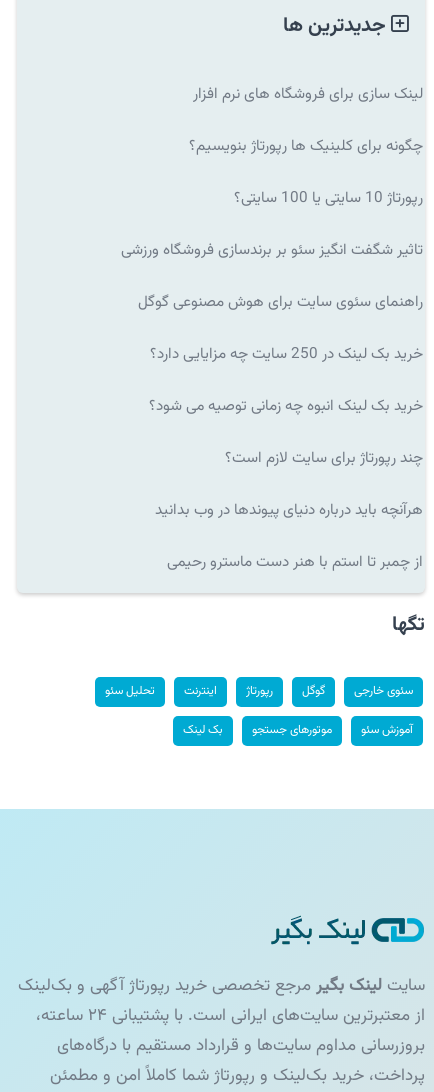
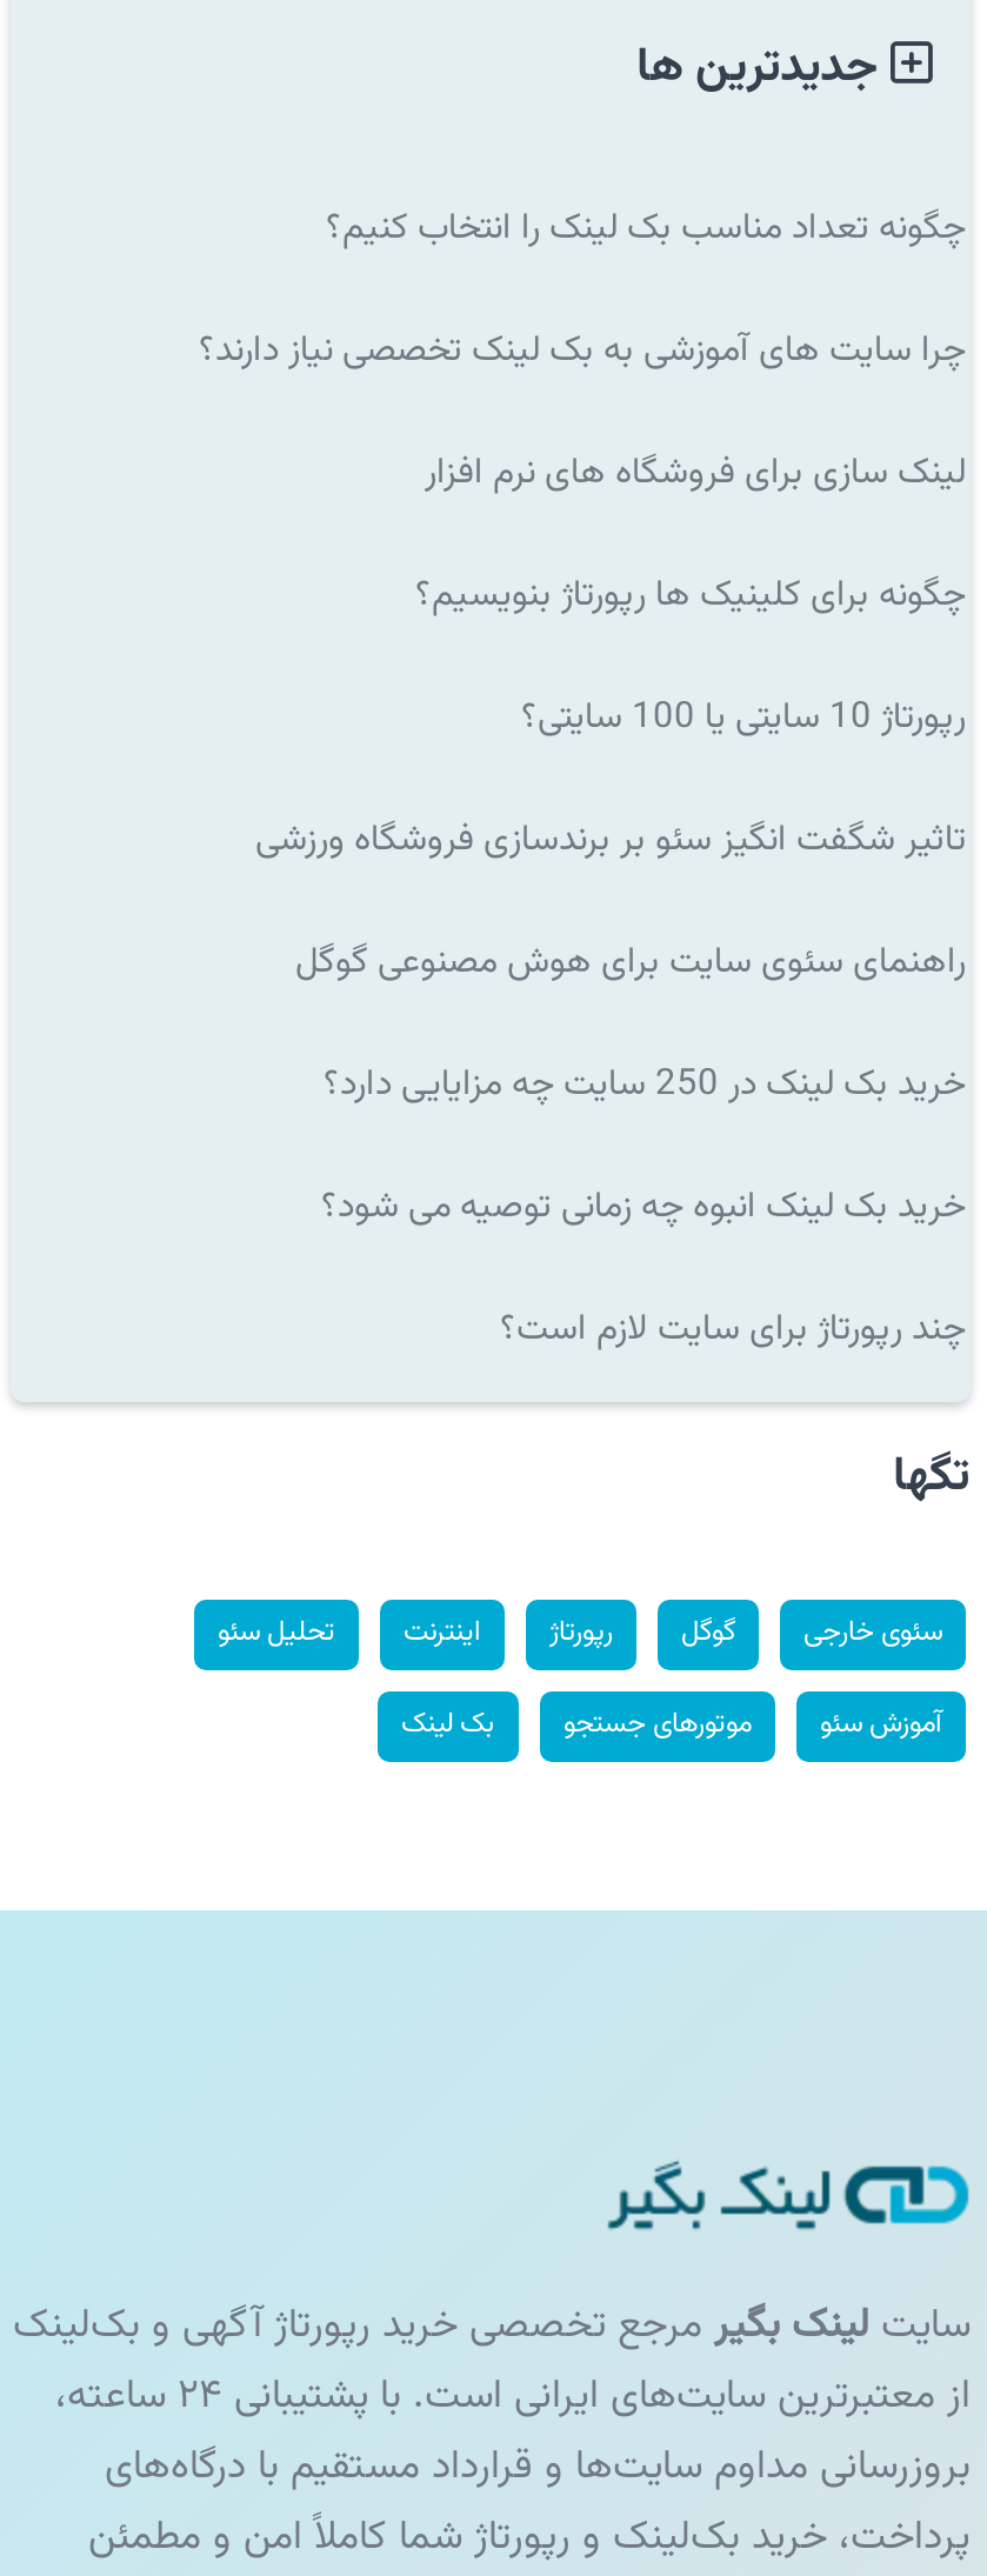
+ چگونه تعداد مناسب بک لینک را انتخاب کنیم؟
+ چرا سایت های آموزشی به بک لینک تخصصی نیاز دارند؟

moved down: لینک سازی برای فروشگاه های نرم افزار | چگونه برای کلینیک ها رپورتاژ بنویسیم؟ | تاثیر شگفت انگیز سئو بر برندسازی فروشگاه ورزشی | راهنمای سئوی سایت برای هوش مصنوعی گوگل | خرید بک لینک انبوه چه زمانی توصیه می شود؟ | چند رپورتاژ برای سایت لازم است؟

- هرآنچه باید درباره دنیای پیوندها در وب بدانید
- از چمبر تا استم با هنر دست ماسترو رحیمی
